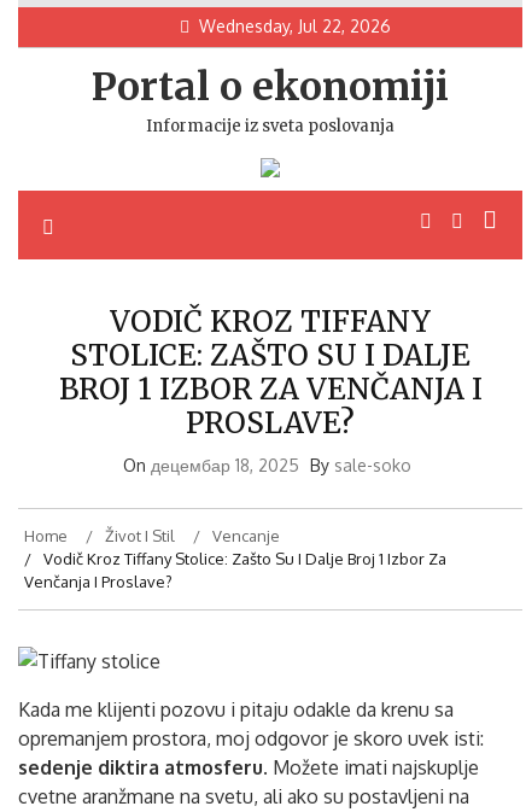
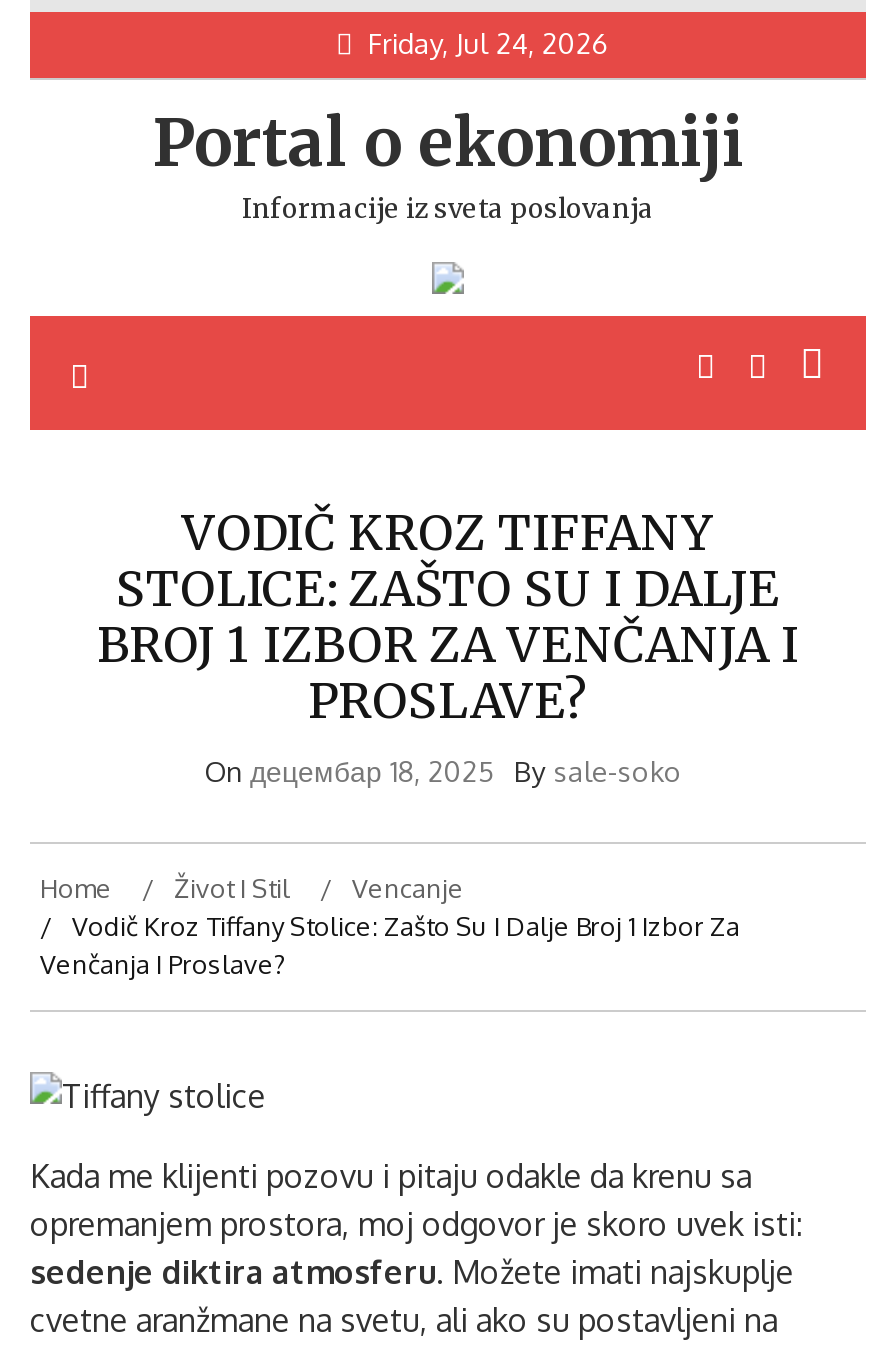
- Wednesday, Jul 22, 2026
+ Friday, Jul 24, 2026
